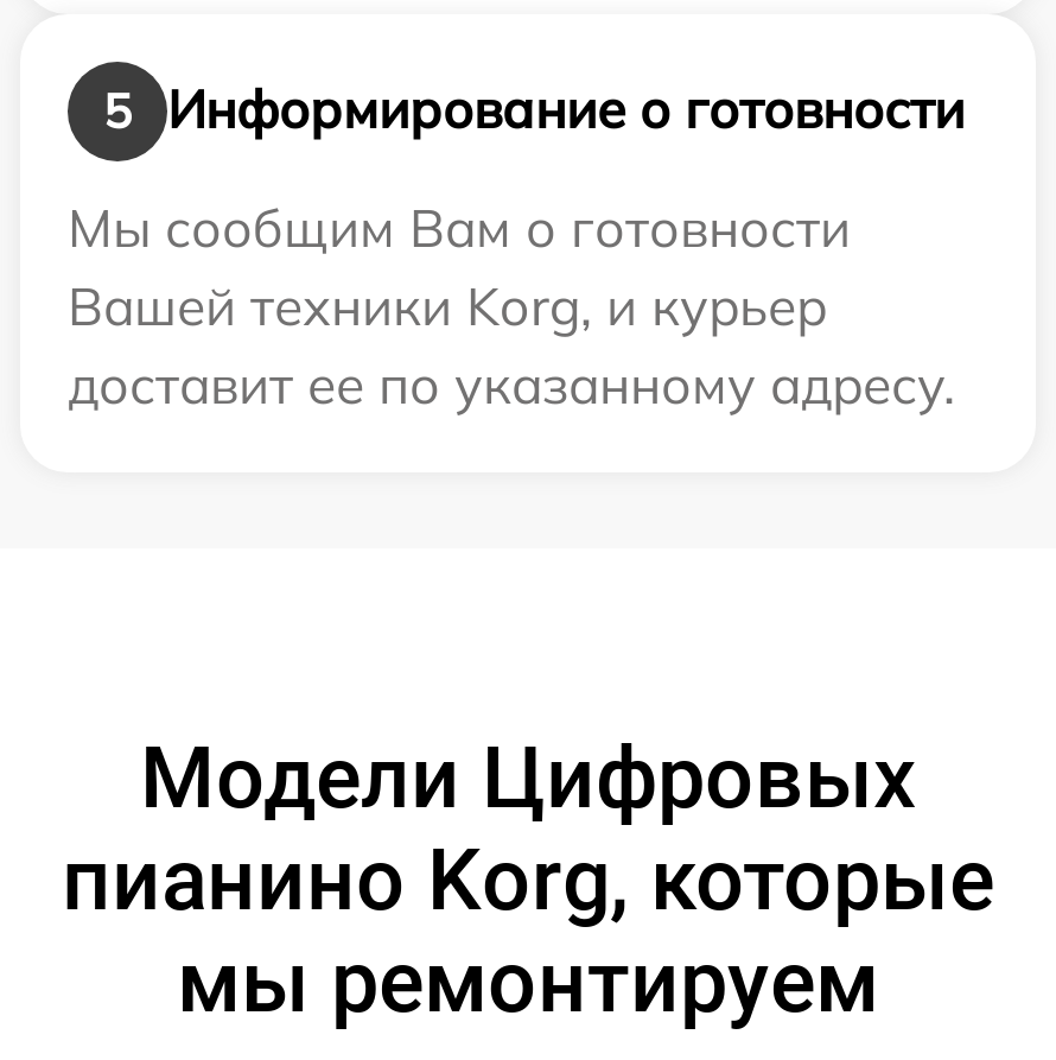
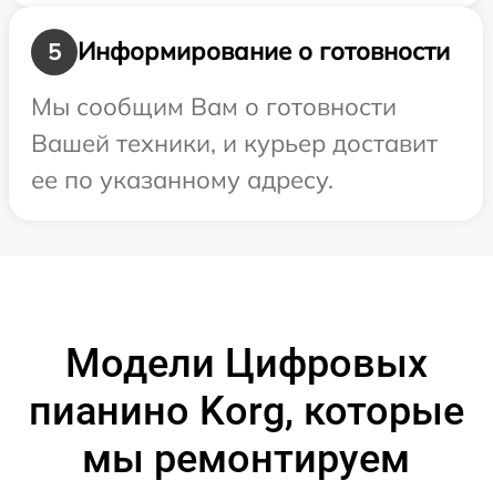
- Вашей техники Korg, и курьер
- доставит ее по указанному адресу.
+ Вашей техники, и курьер доставит
+ ее по указанному адресу.
